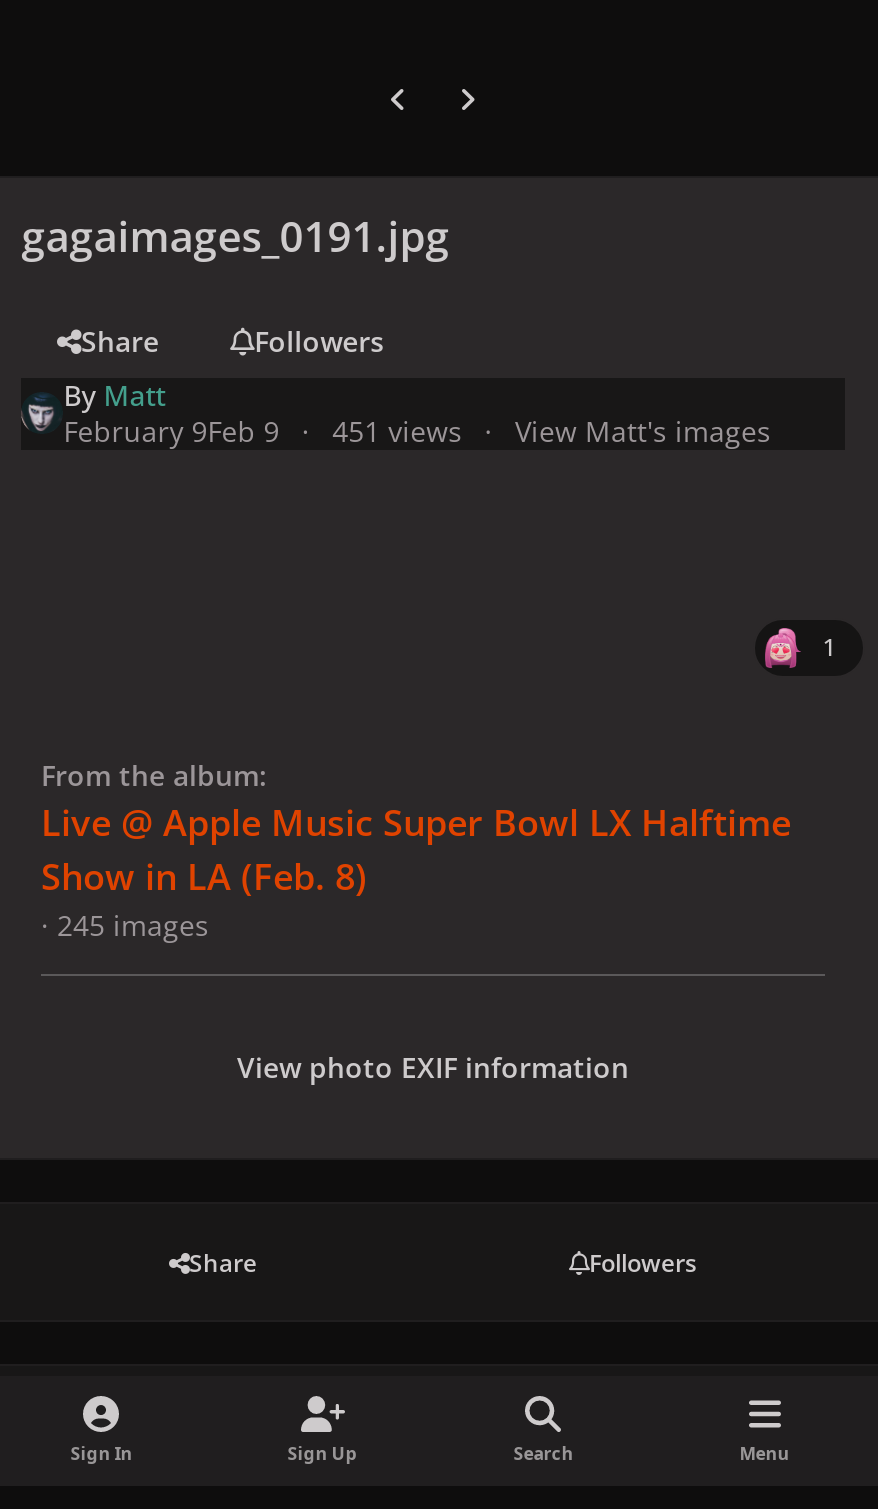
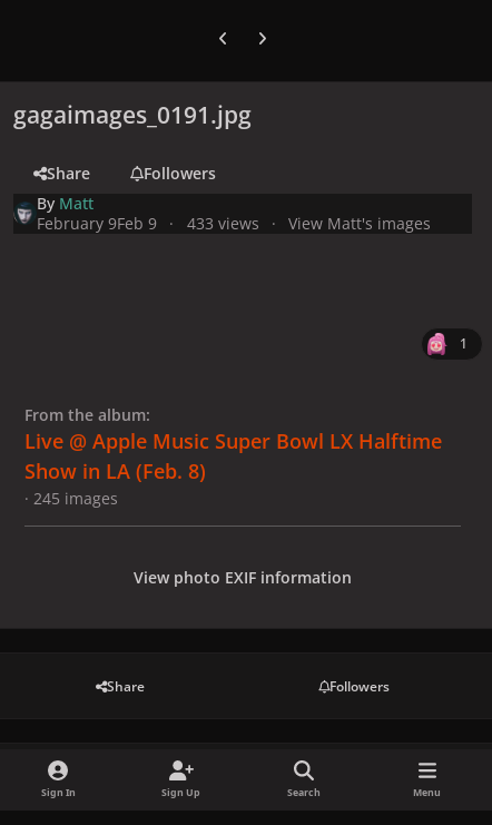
- February 9Feb 9 451 views View Matt's images
+ February 9Feb 9 433 views View Matt's images
